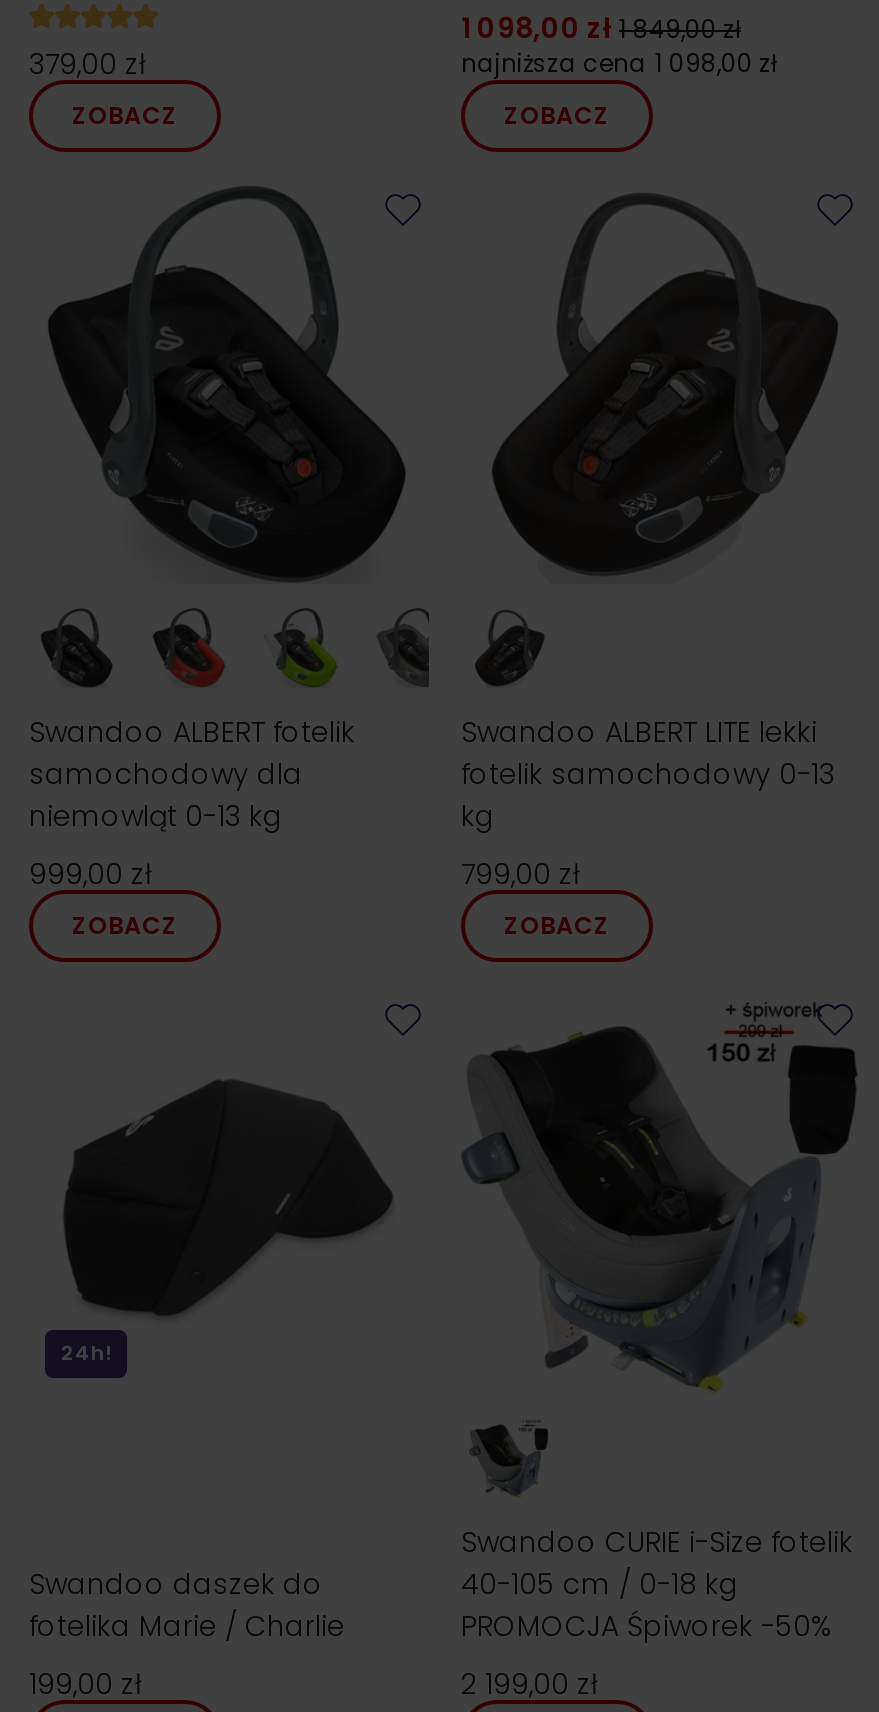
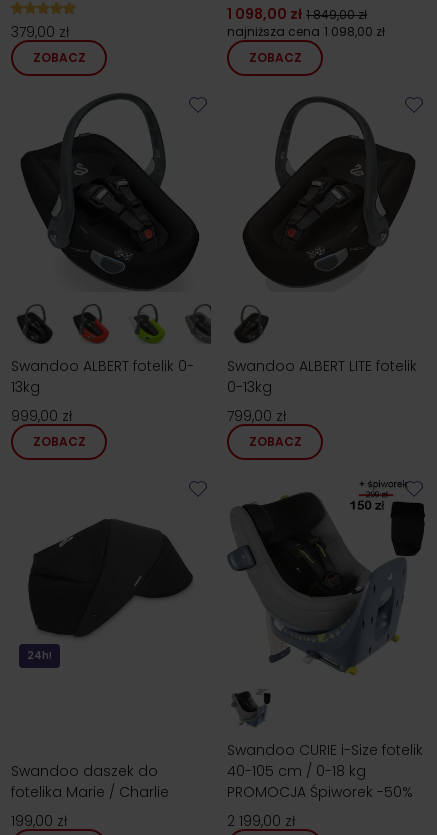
- Swandoo ALBERT fotelik
- samochodowy dla
- niemowląt 0-13 kg
+ Swandoo ALBERT fotelik 0-
+ 13kg

- Swandoo ALBERT LITE lekki
- fotelik samochodowy 0-13
- kg
+ Swandoo ALBERT LITE fotelik
+ 0-13kg
